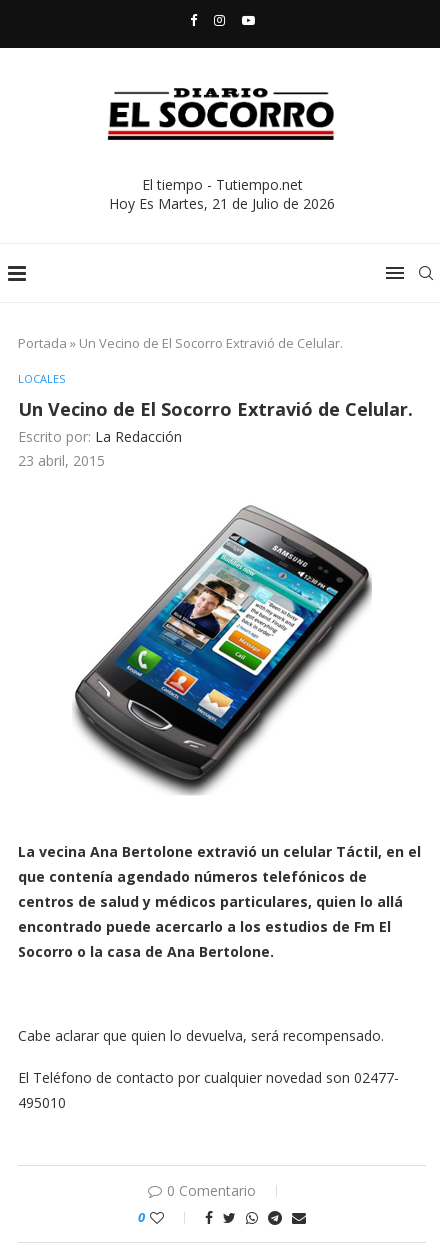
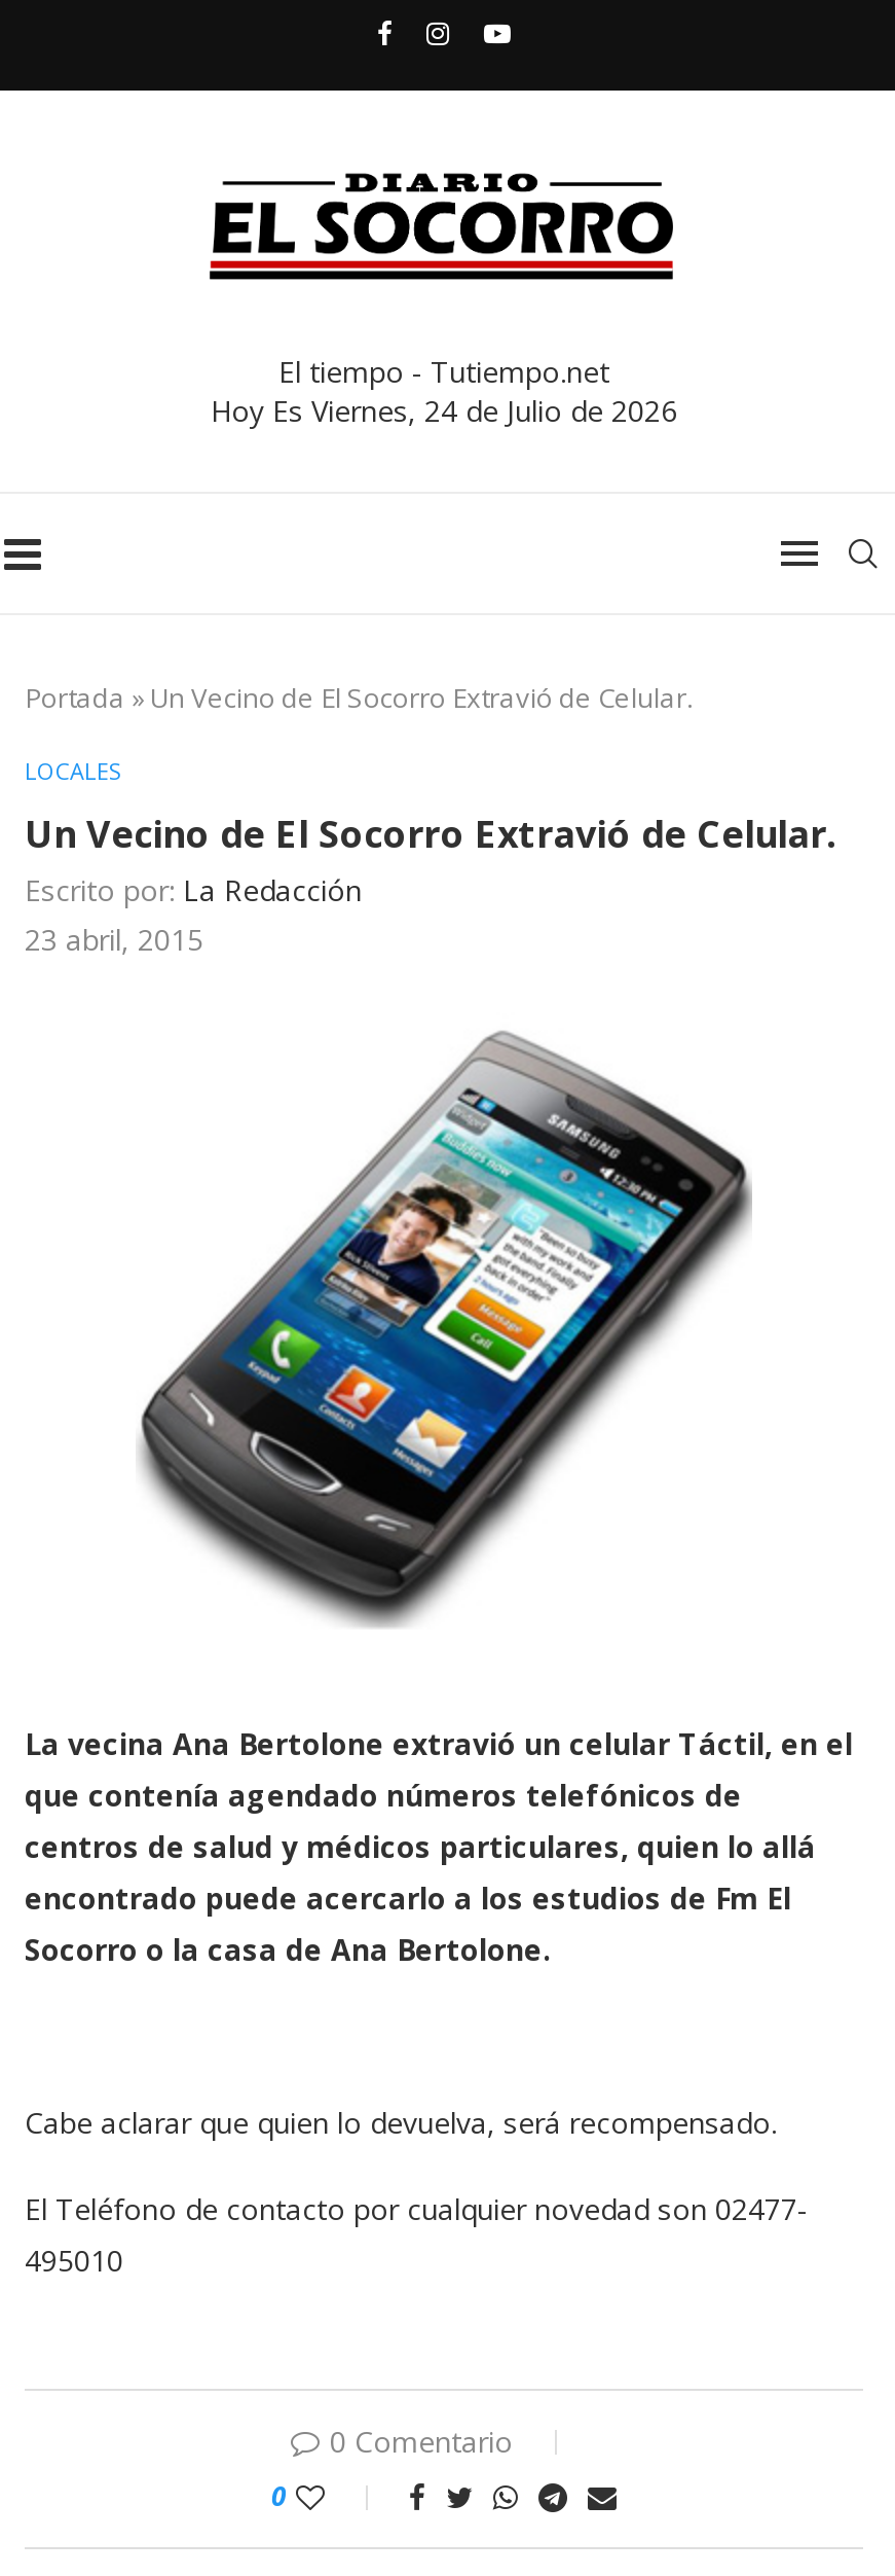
- Hoy Es Martes, 21 de Julio de 2026
+ Hoy Es Viernes, 24 de Julio de 2026
